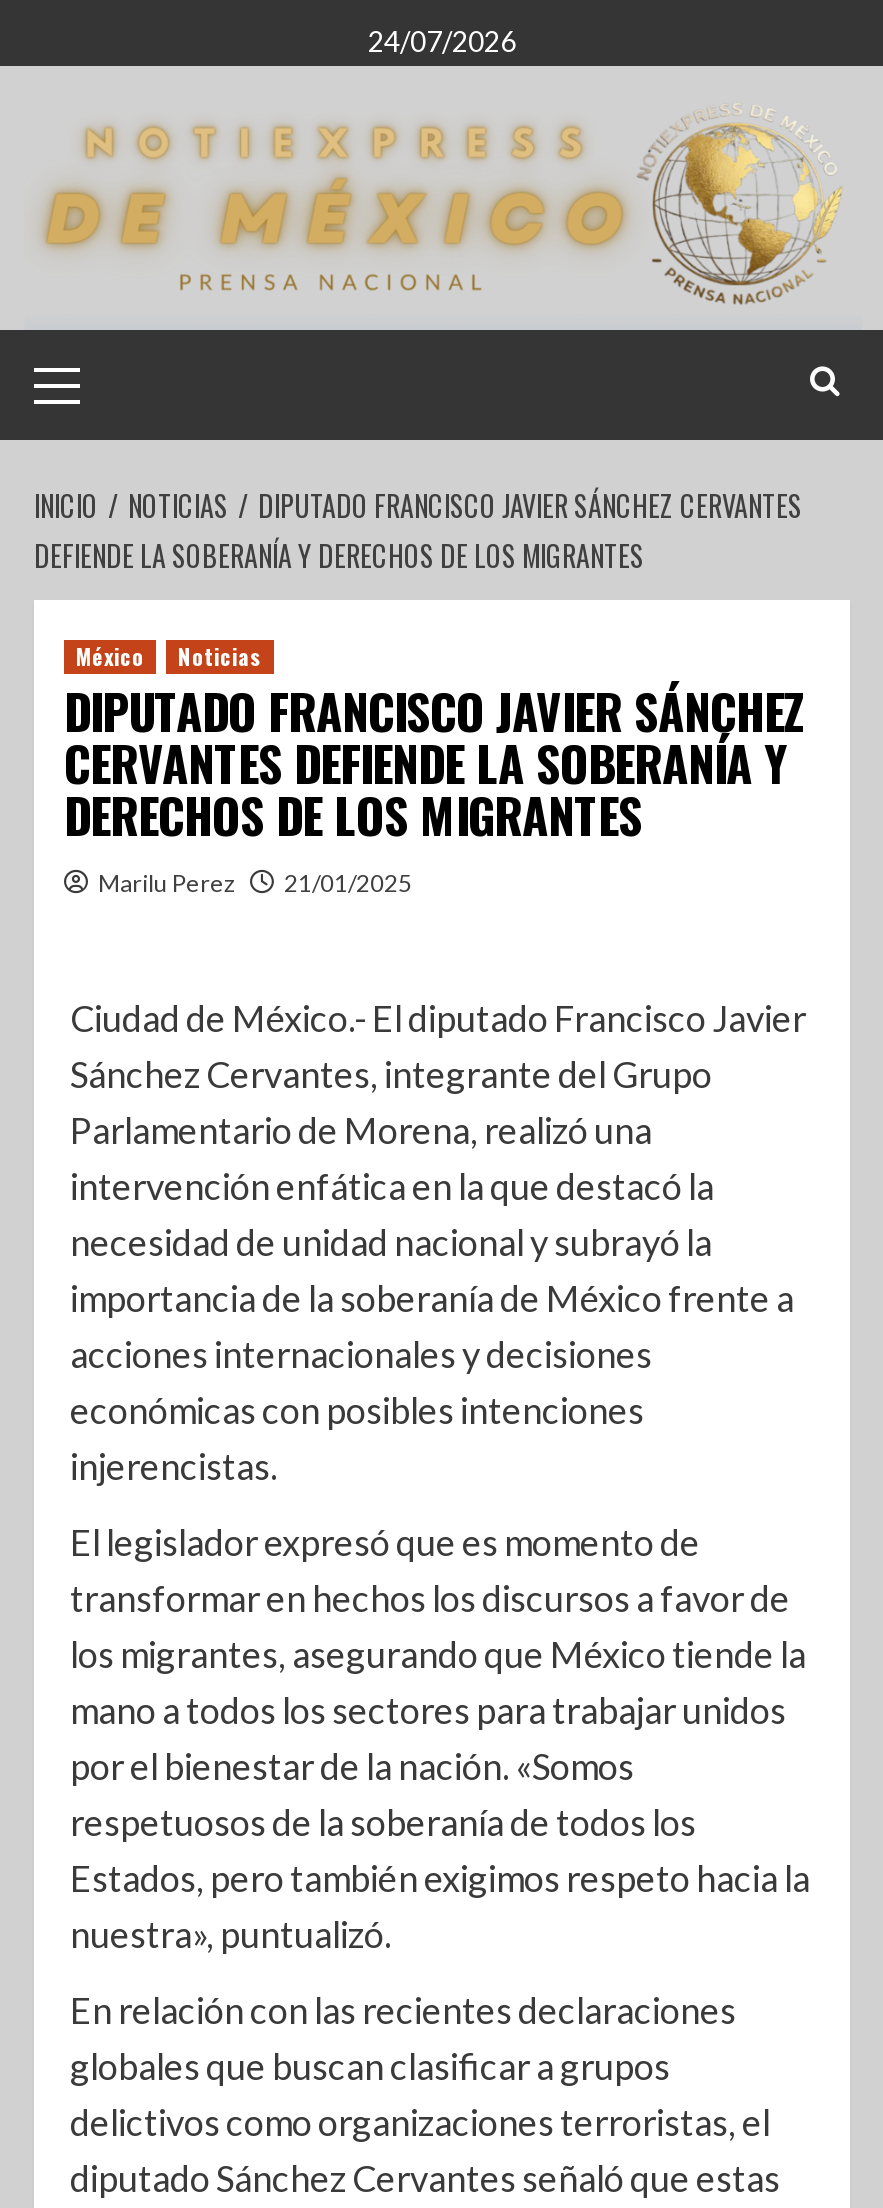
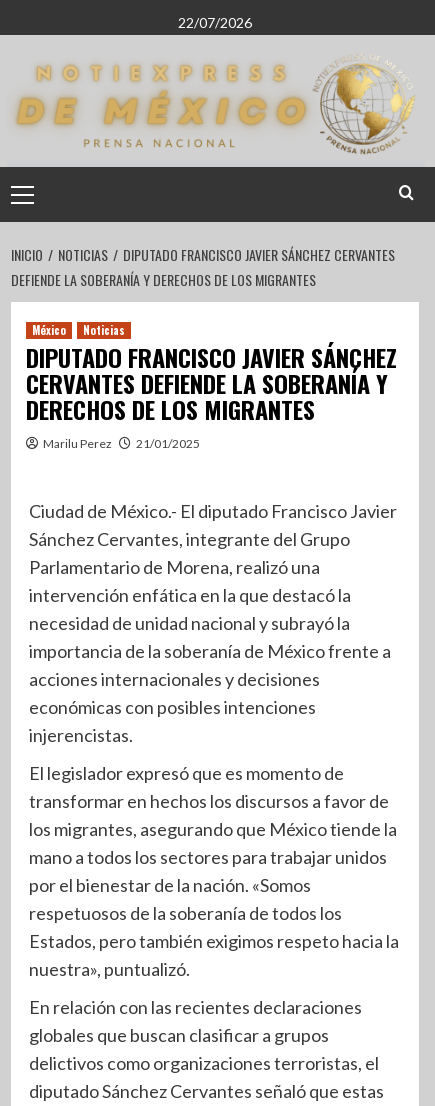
- 24/07/2026
+ 22/07/2026
